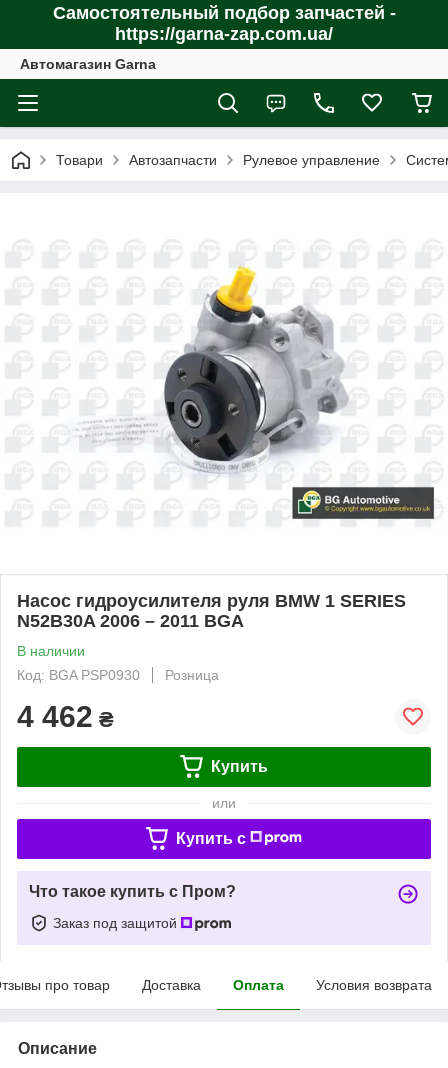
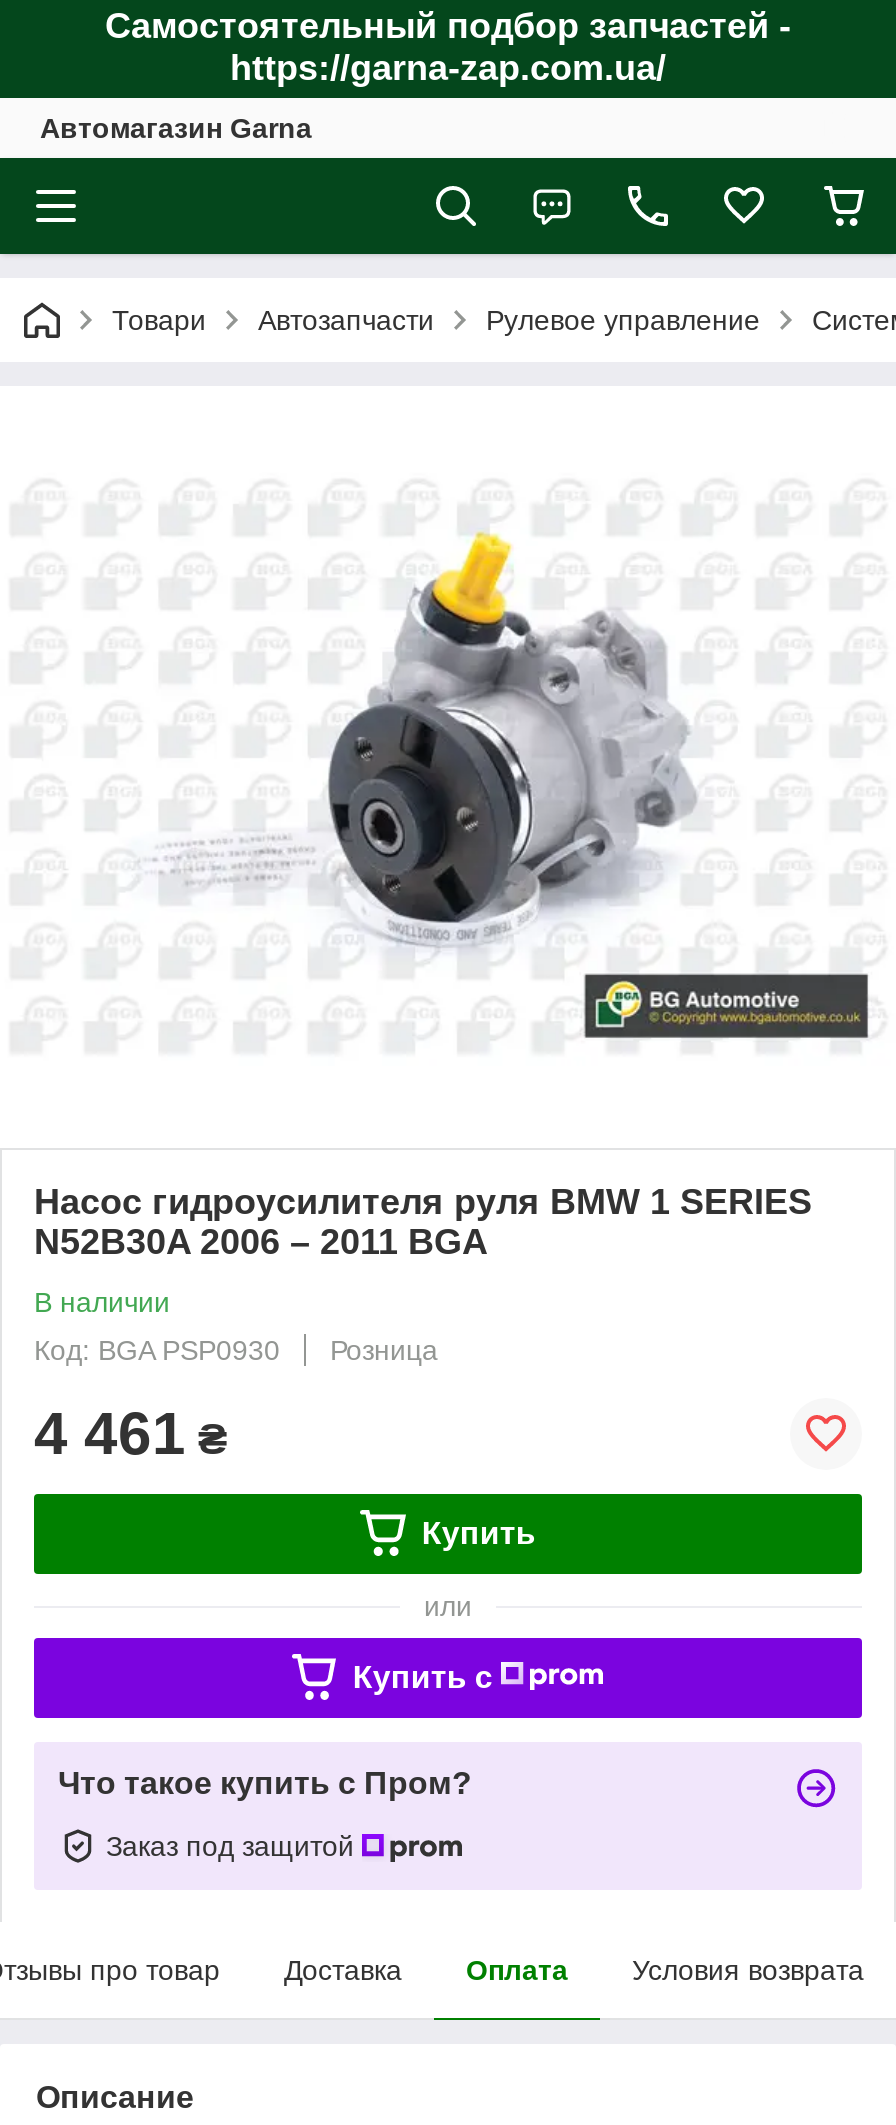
- 4 462 ₴
+ 4 461 ₴
